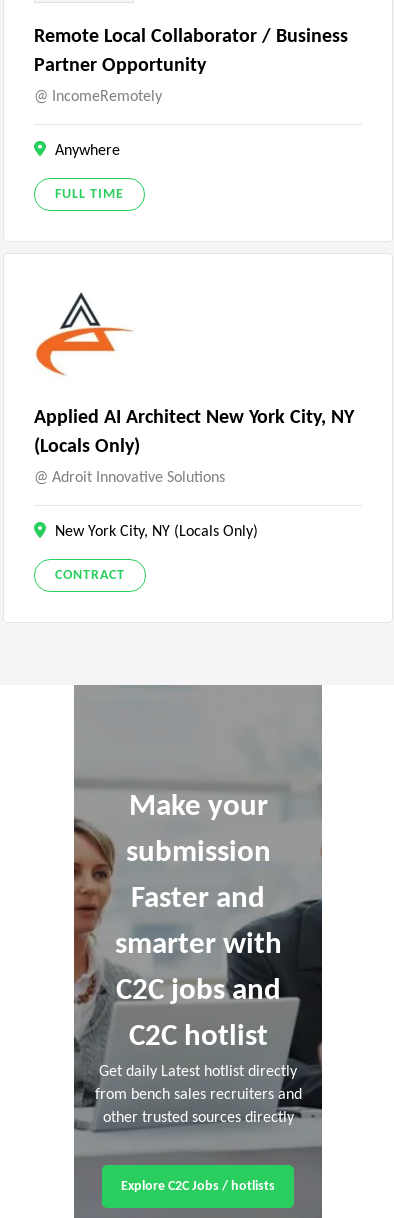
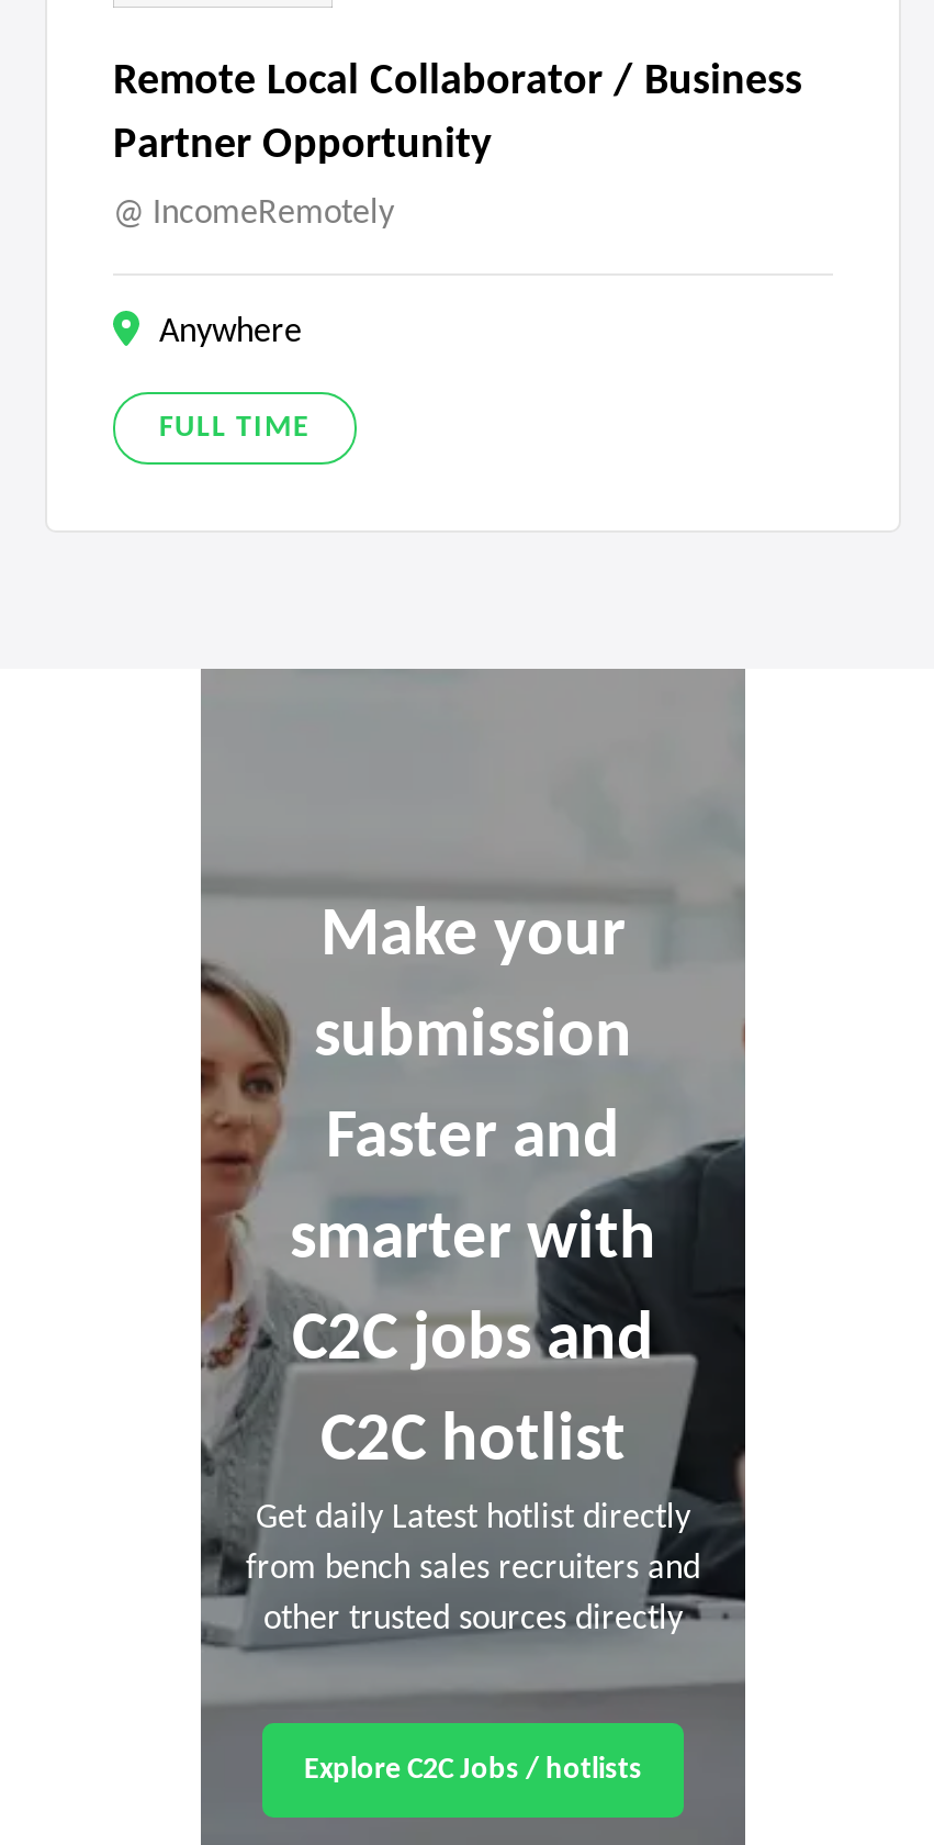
- [image]
- Applied AI Architect New York City, NY
- (Locals Only)
- Adroit Innovative Solutions
- New York City, NY (Locals Only)
- CONTRACT
